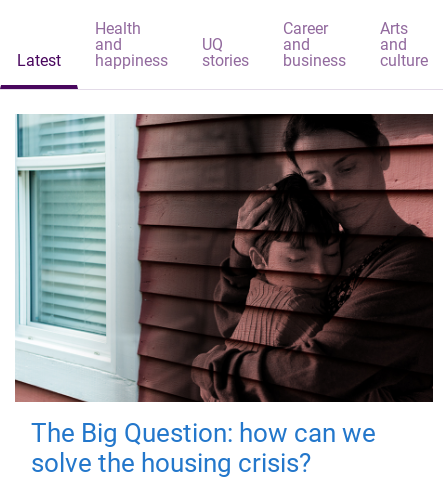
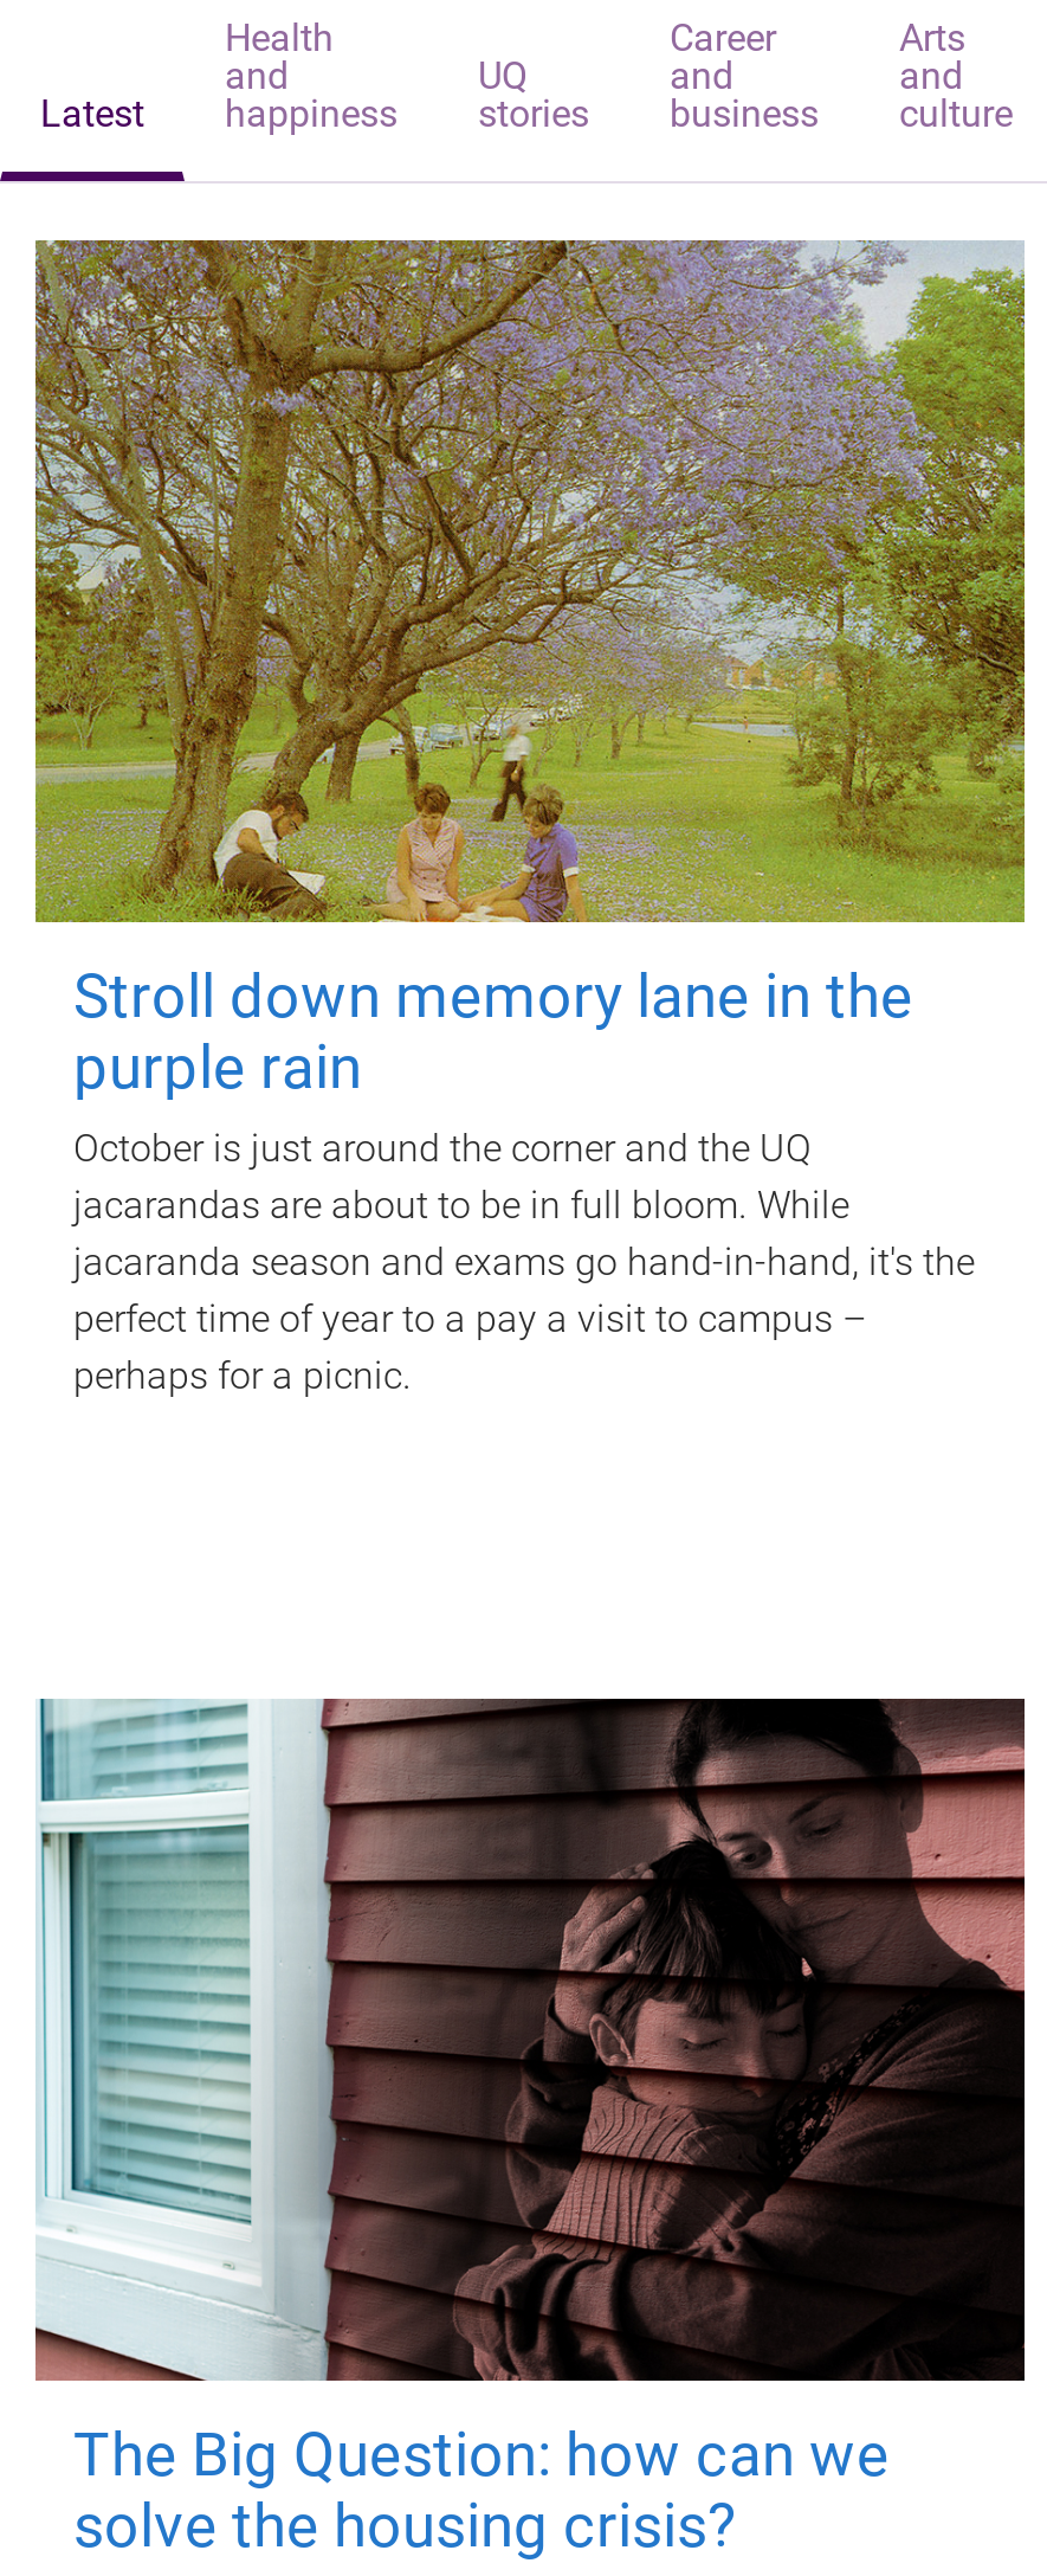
+ [image]
+ Stroll down memory lane in the
+ purple rain
+ October is just around the corner and the UQ
+ jacarandas are about to be in full bloom. While
+ jacaranda season and exams go hand-in-hand, it's the
+ perfect time of year to a pay a visit to campus –
+ perhaps for a picnic.
